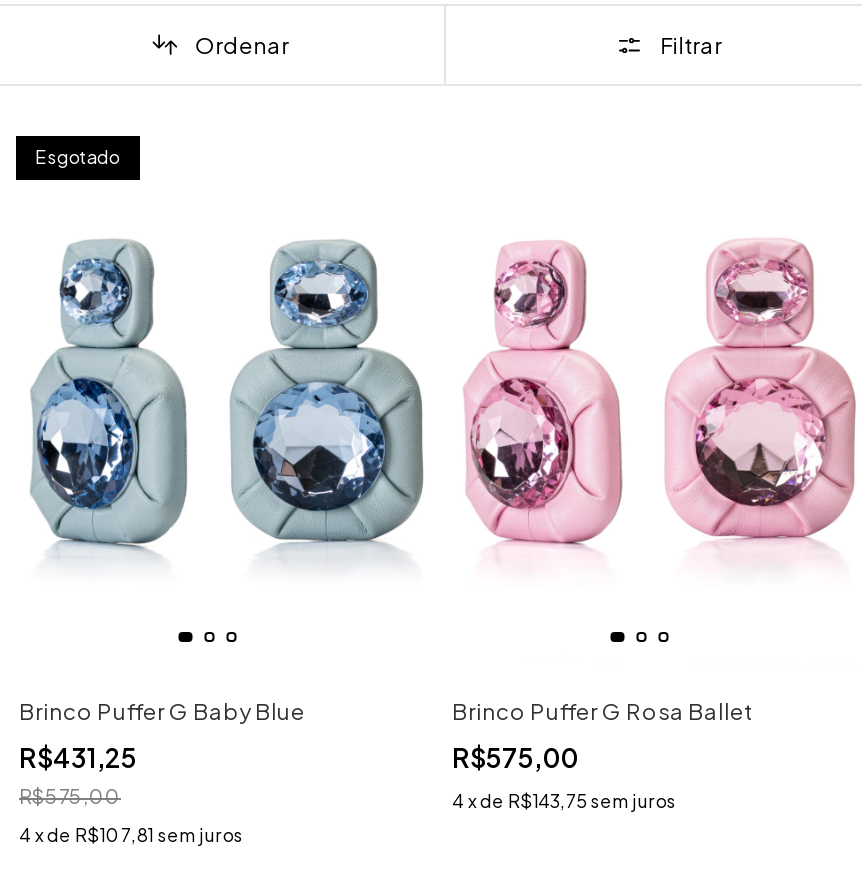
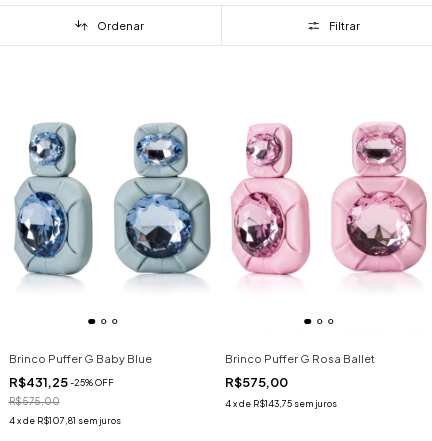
- Esgotado

- R$431,25
+ R$431,25 - 25%OFF
